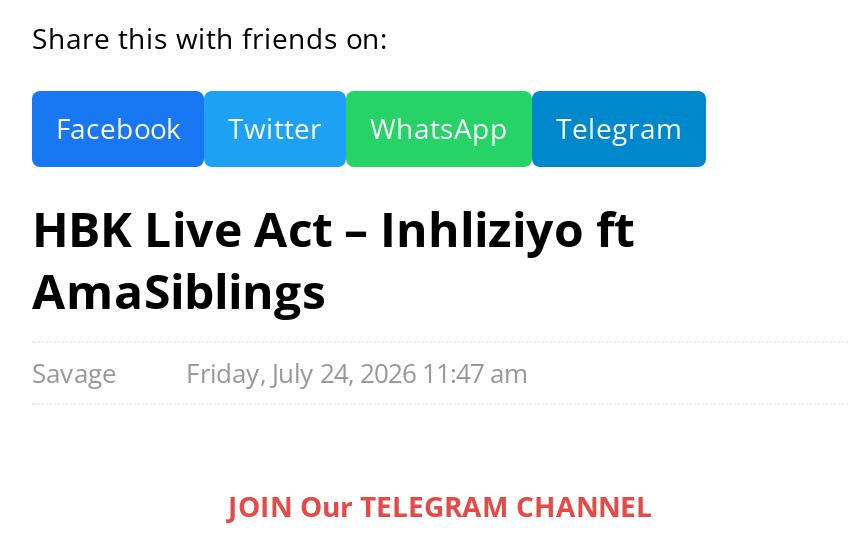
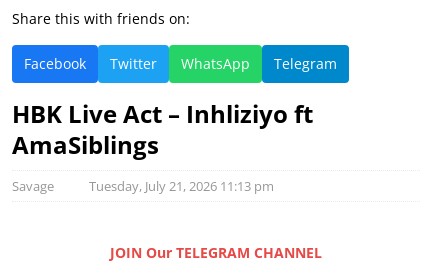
- Friday, July 24, 2026 11:47 am
+ Tuesday, July 21, 2026 11:13 pm
